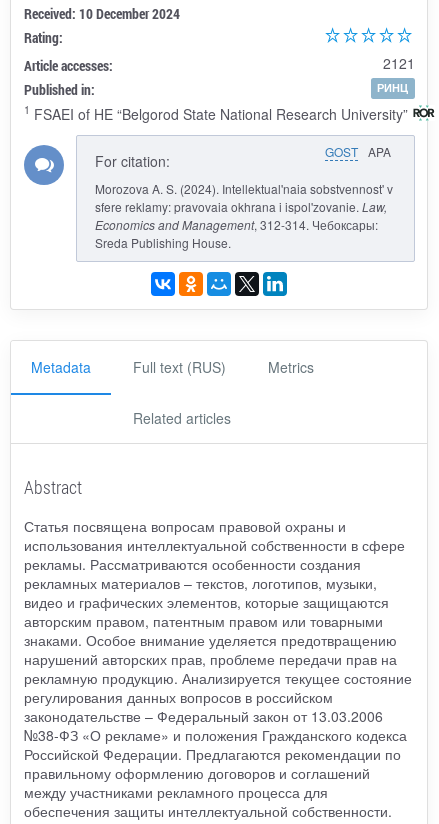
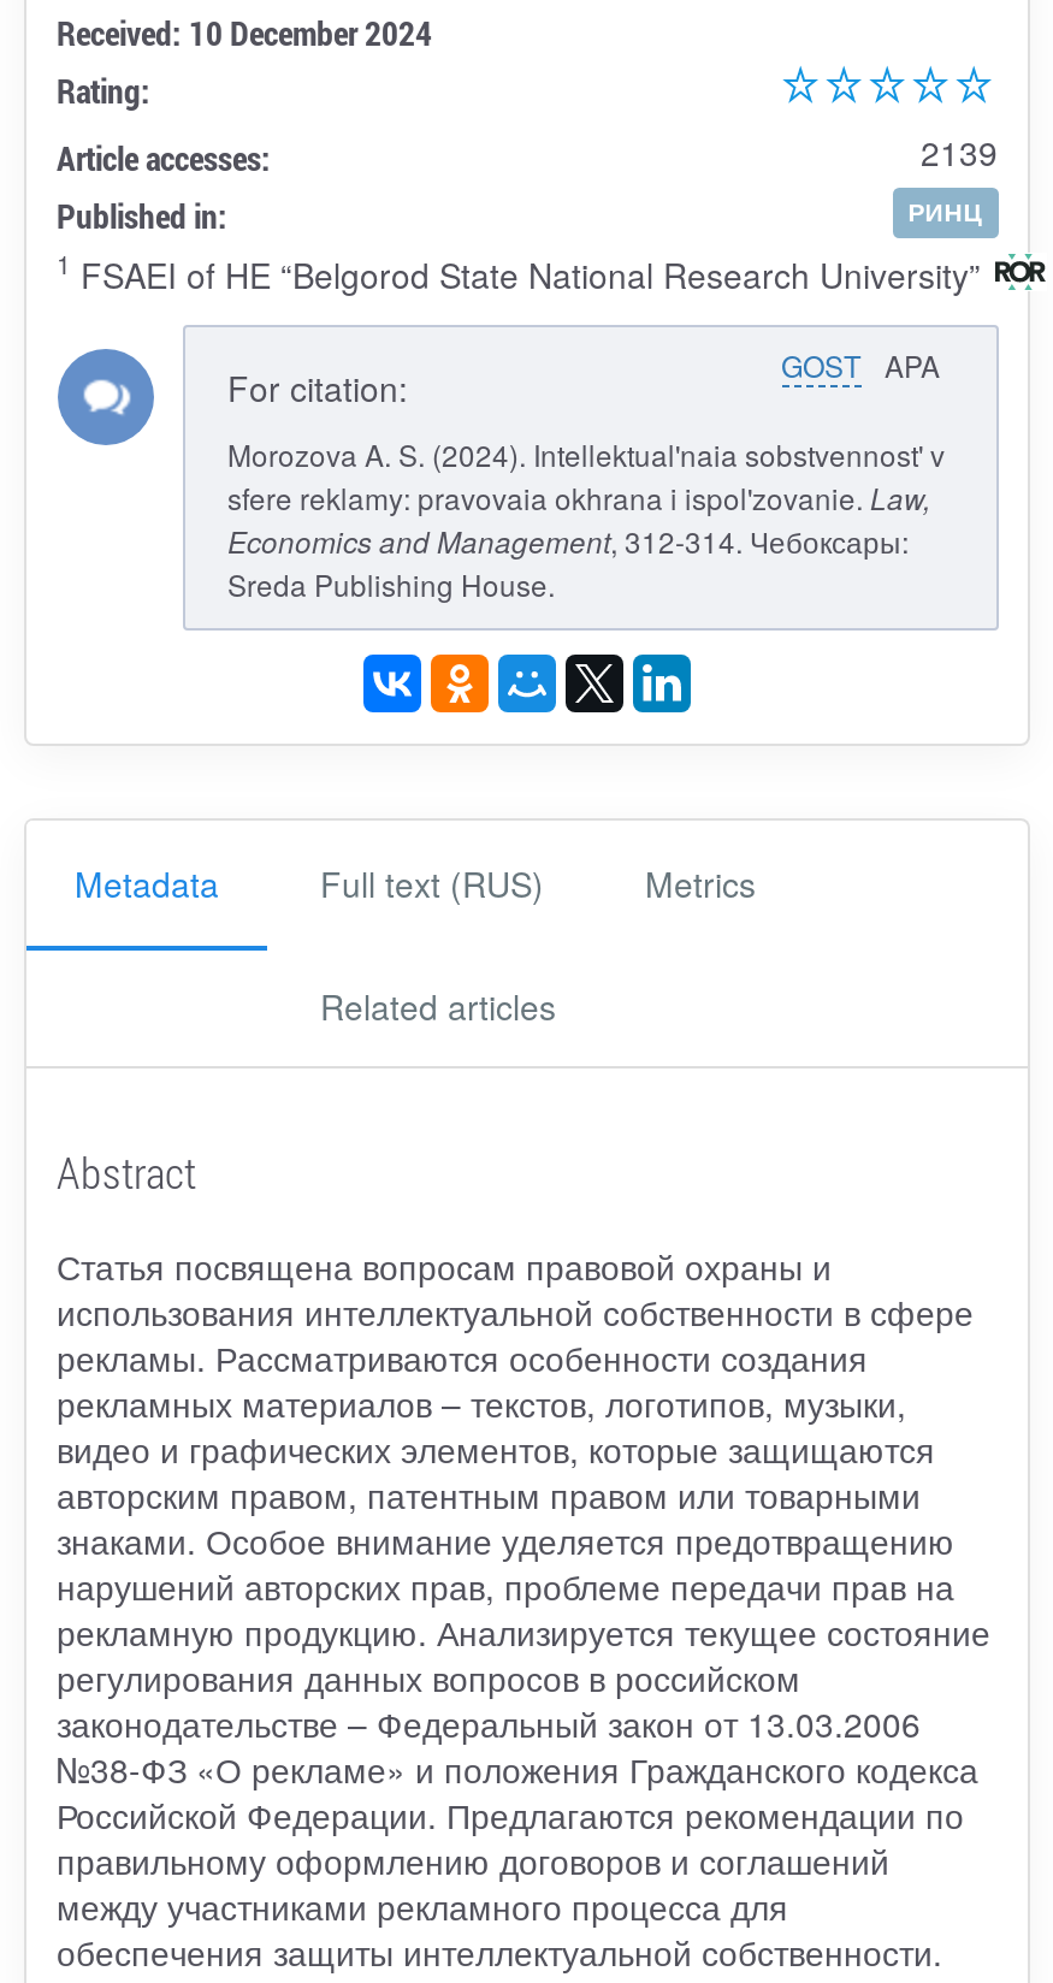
- 2121
+ 2139
